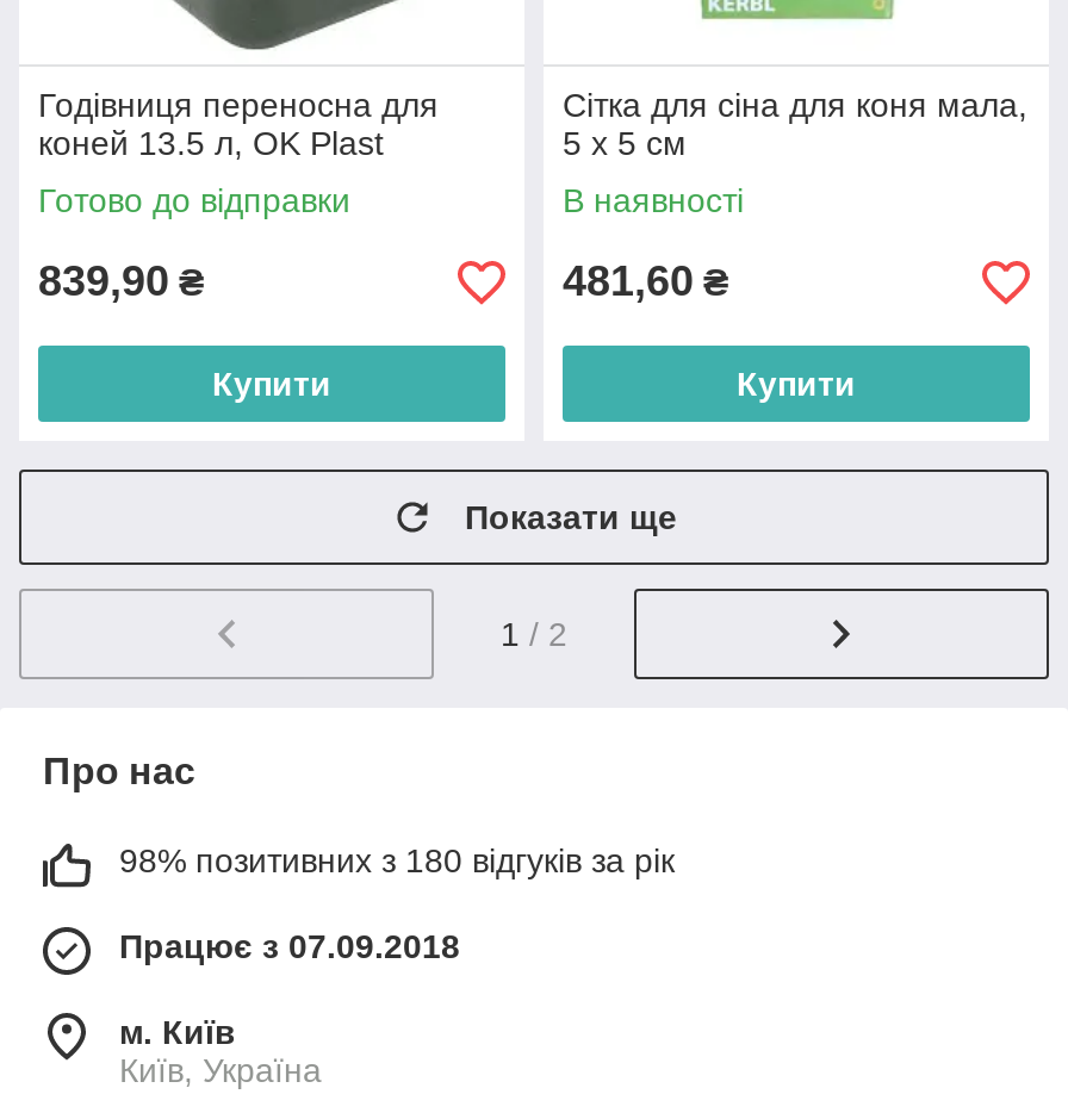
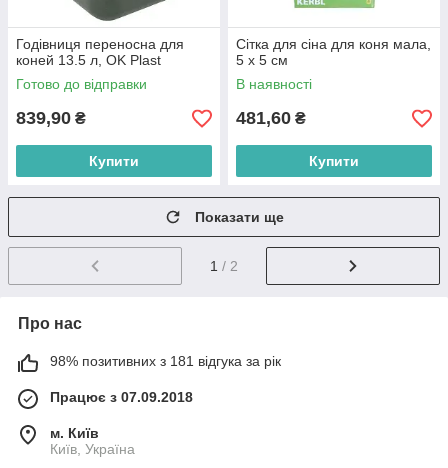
- 98% позитивних з 180 відгуків за рік
+ 98% позитивних з 181 відгука за рік
